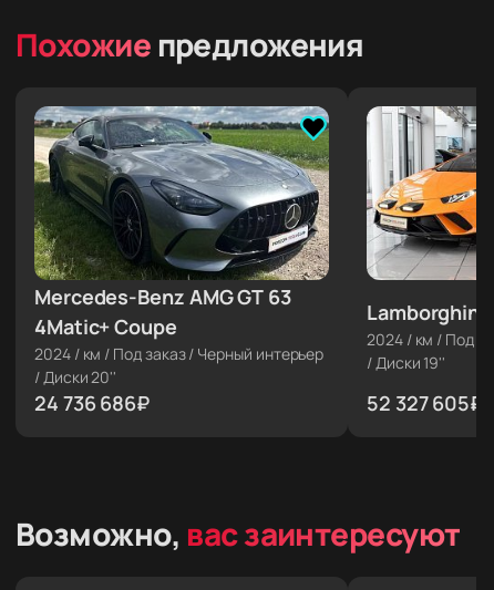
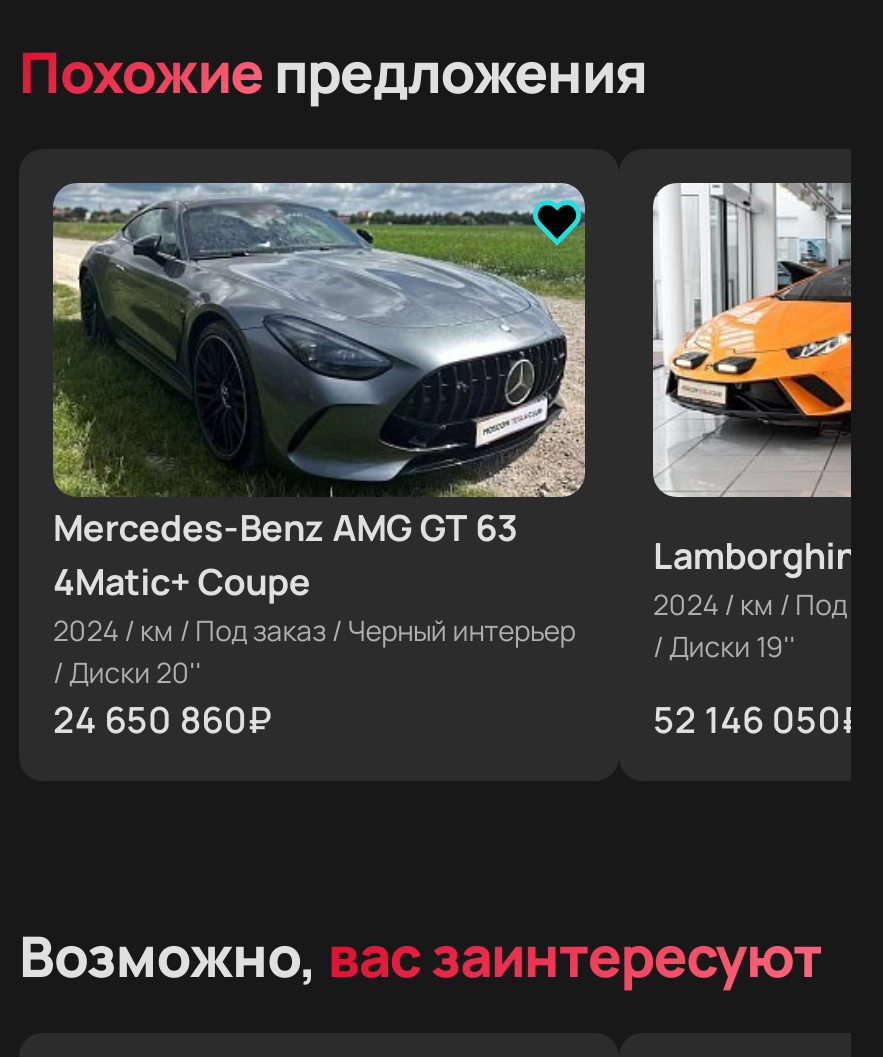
- 24 736 686₽
+ 24 650 860₽

- 52 327 605 ₽
+ 52 146 050 ₽
